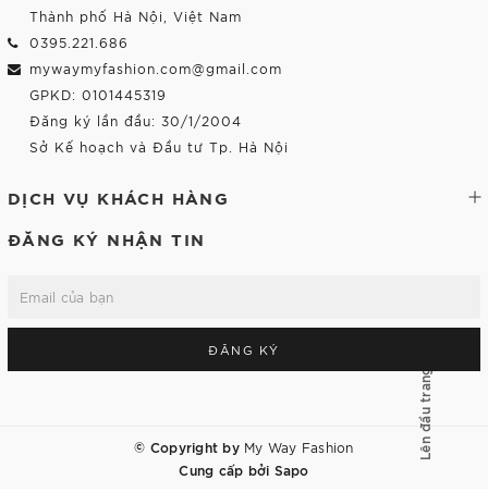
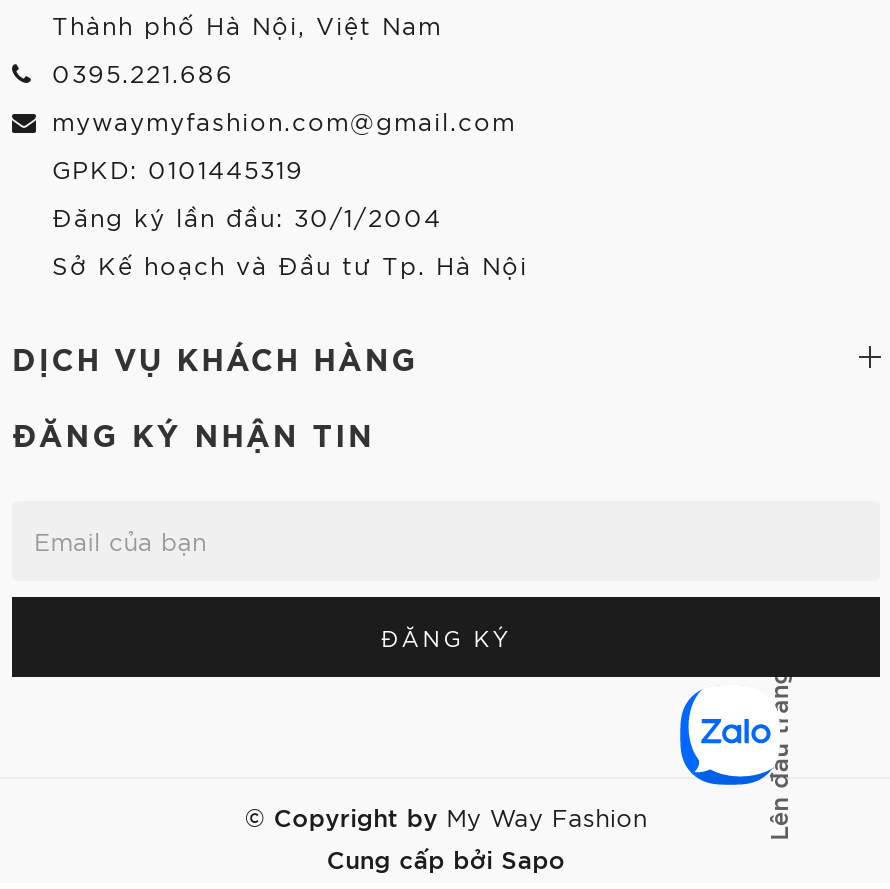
+ [image]
